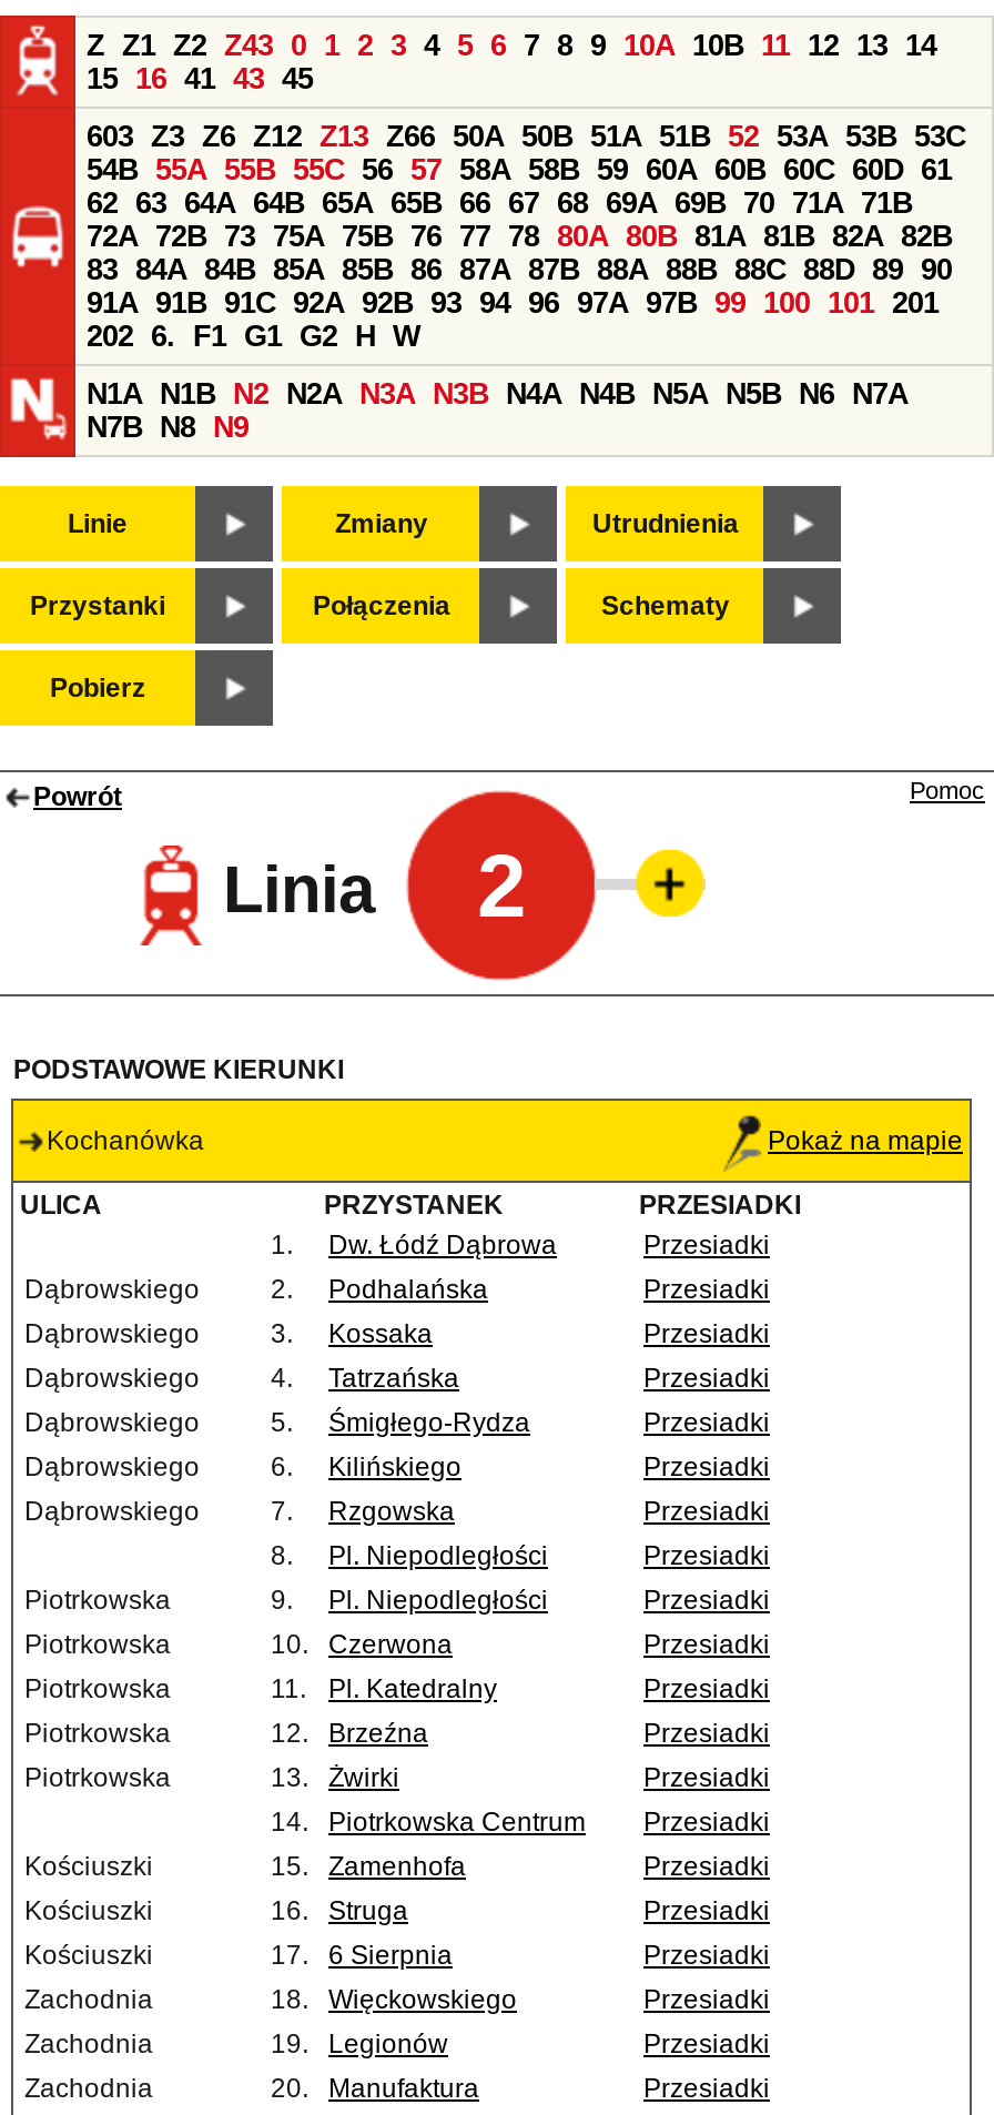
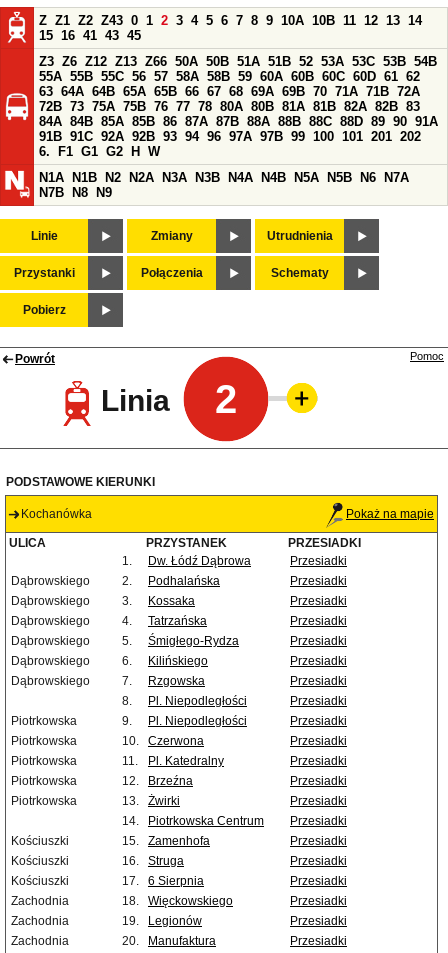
- 603 Z3 Z6 Z12 Z13 Z66 50A 50B 51A 51B 52 53A 53B 53C
- 54B 55A 55B 55C 56 57 58A 58B 59 60A 60B 60C 60D 61
- 62 63 64A 64B 65A 65B 66 67 68 69A 69B 70 71A 71B
- 72A 72B 73 75A 75B 76 77 78 80A 80B 81A 81B 82A 82B
- 83 84A 84B 85A 85B 86 87A 87B 88A 88B 88C 88D 89 90
- 91A 91B 91C 92A 92B 93 94 96 97A 97B 99 100 101 201
- 202 6. F1 G1 G2 H W
+ Z3 Z6 Z12 Z13 Z66 50A 50B 51A 51B 52 53A 53C 53B 54B
+ 55A 55B 55C 56 57 58A 58B 59 60A 60B 60C 60D 61 62
+ 63 64A 64B 65A 65B 66 67 68 69A 69B 70 71A 71B 72A
+ 72B 73 75A 75B 76 77 78 80A 80B 81A 81B 82A 82B 83
+ 84A 84B 85A 85B 86 87A 87B 88A 88B 88C 88D 89 90 91A
+ 91B 91C 92A 92B 93 94 96 97A 97B 99 100 101 201 202
+ 6. F1 G1 G2 H W
